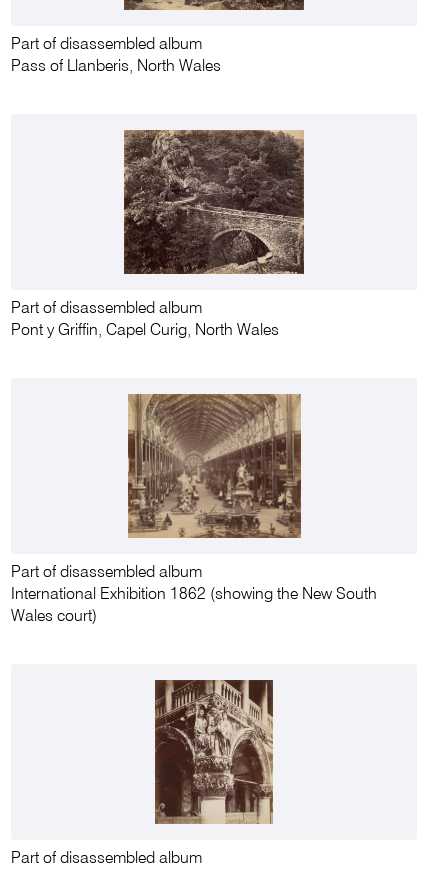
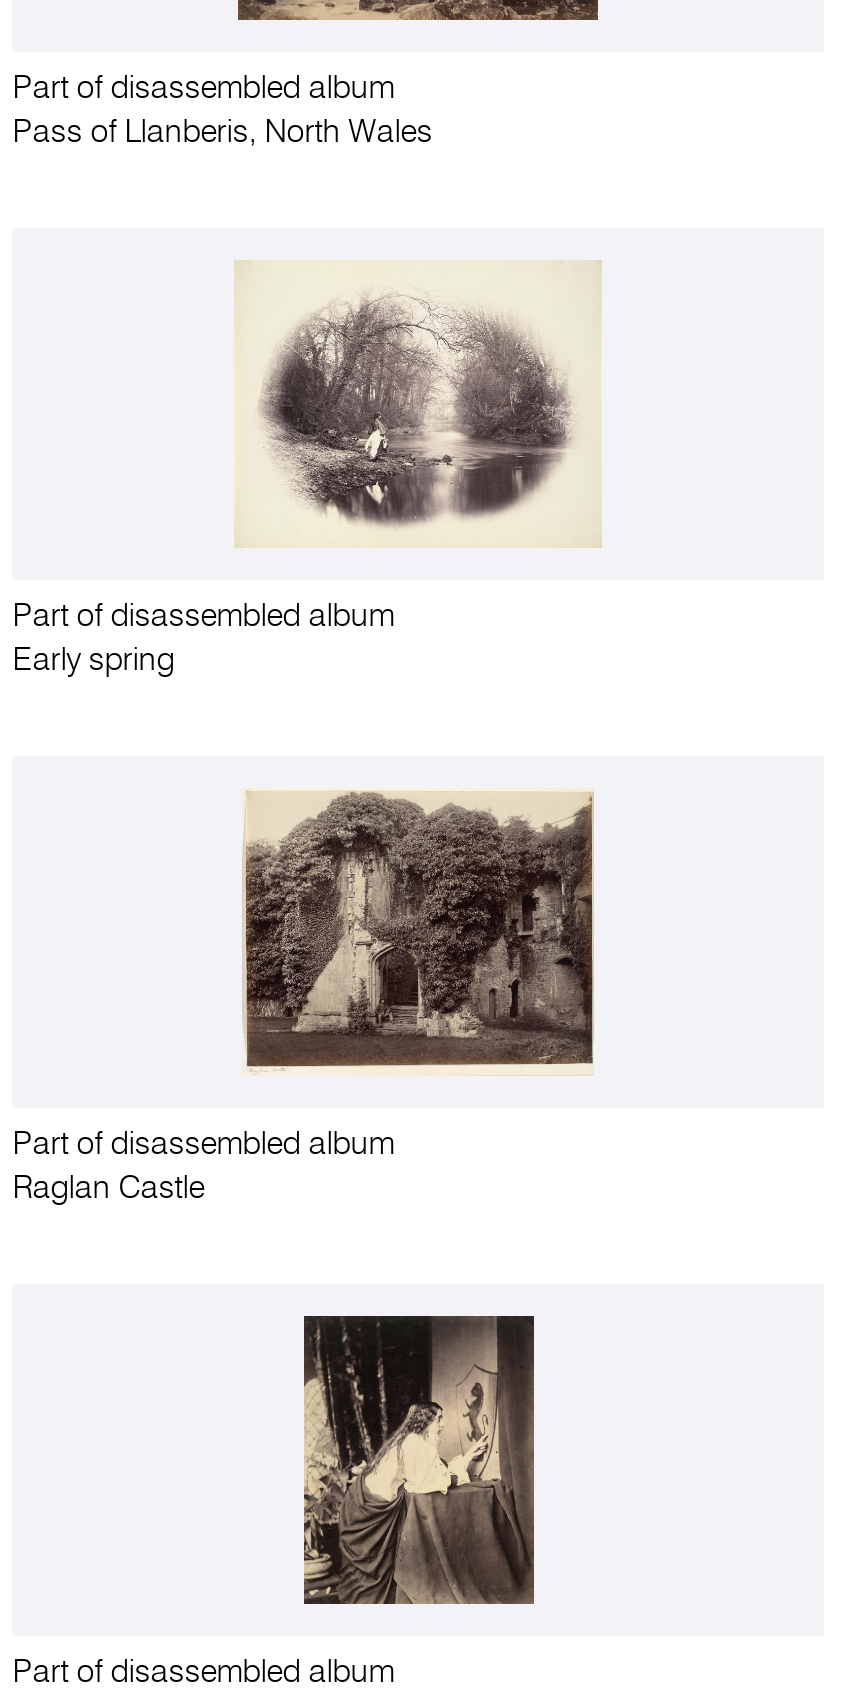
- [image]
+ [image]

- Pont y Griffin, Capel Curig, North Wales
+ Early spring

- [image]
+ [image]

- International Exhibition 1862 (showing the New South
- Wales court)
+ Raglan Castle

- [image]
+ [image]
